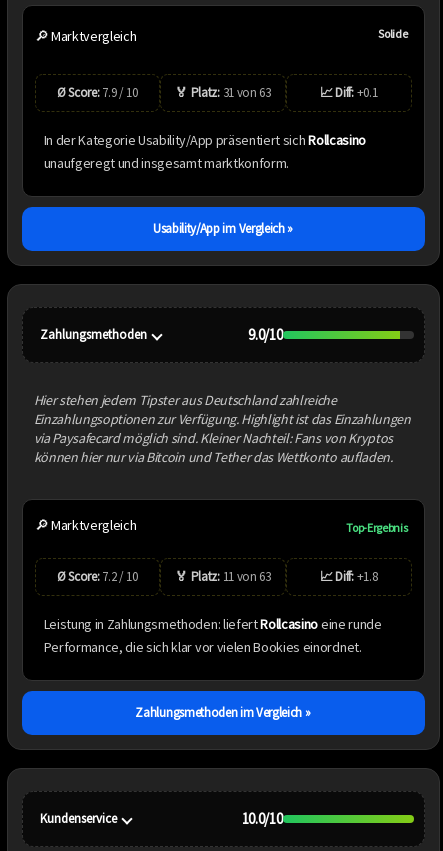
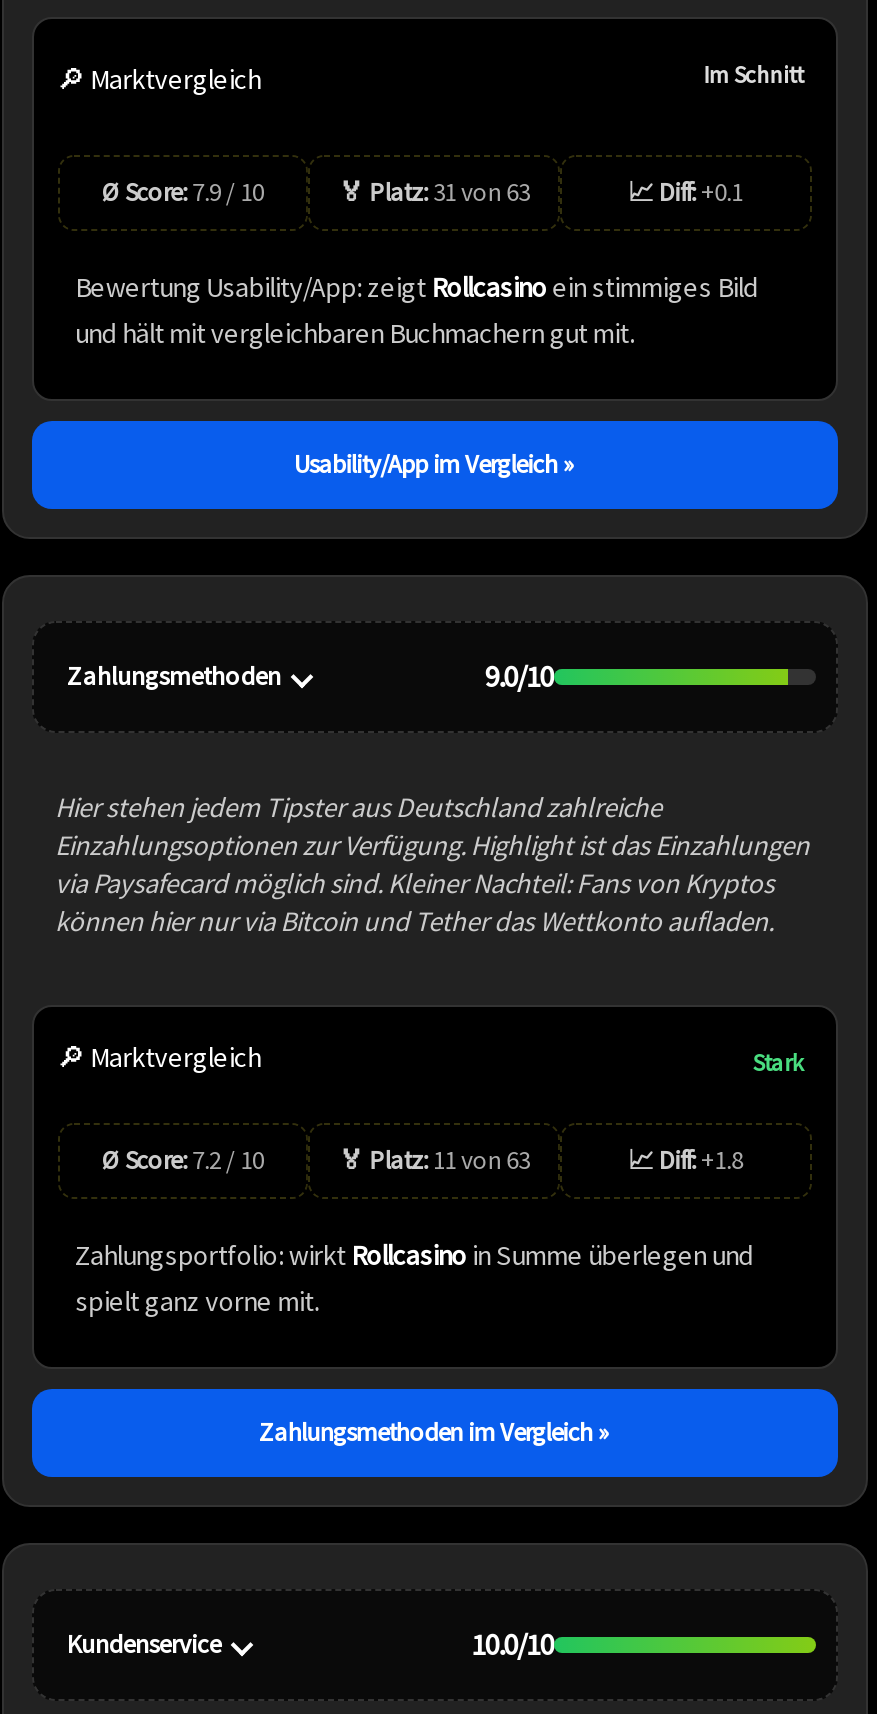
- Solide
+ Im Schnitt

- In der Kategorie Usability/App präsentiert sich Rollcasino
- unaufgeregt und insgesamt marktkonform.
+ Bewertung Usability/App: zeigt Rollcasino ein stimmiges Bild
+ und hält mit vergleichbaren Buchmachern gut mit.

- Top-Ergebnis
+ Stark

- Leistung in Zahlungsmethoden: liefert Rollcasino eine runde
- Performance, die sich klar vor vielen Bookies einordnet.
+ Zahlungsportfolio: wirkt Rollcasino in Summe überlegen und
+ spielt ganz vorne mit.
